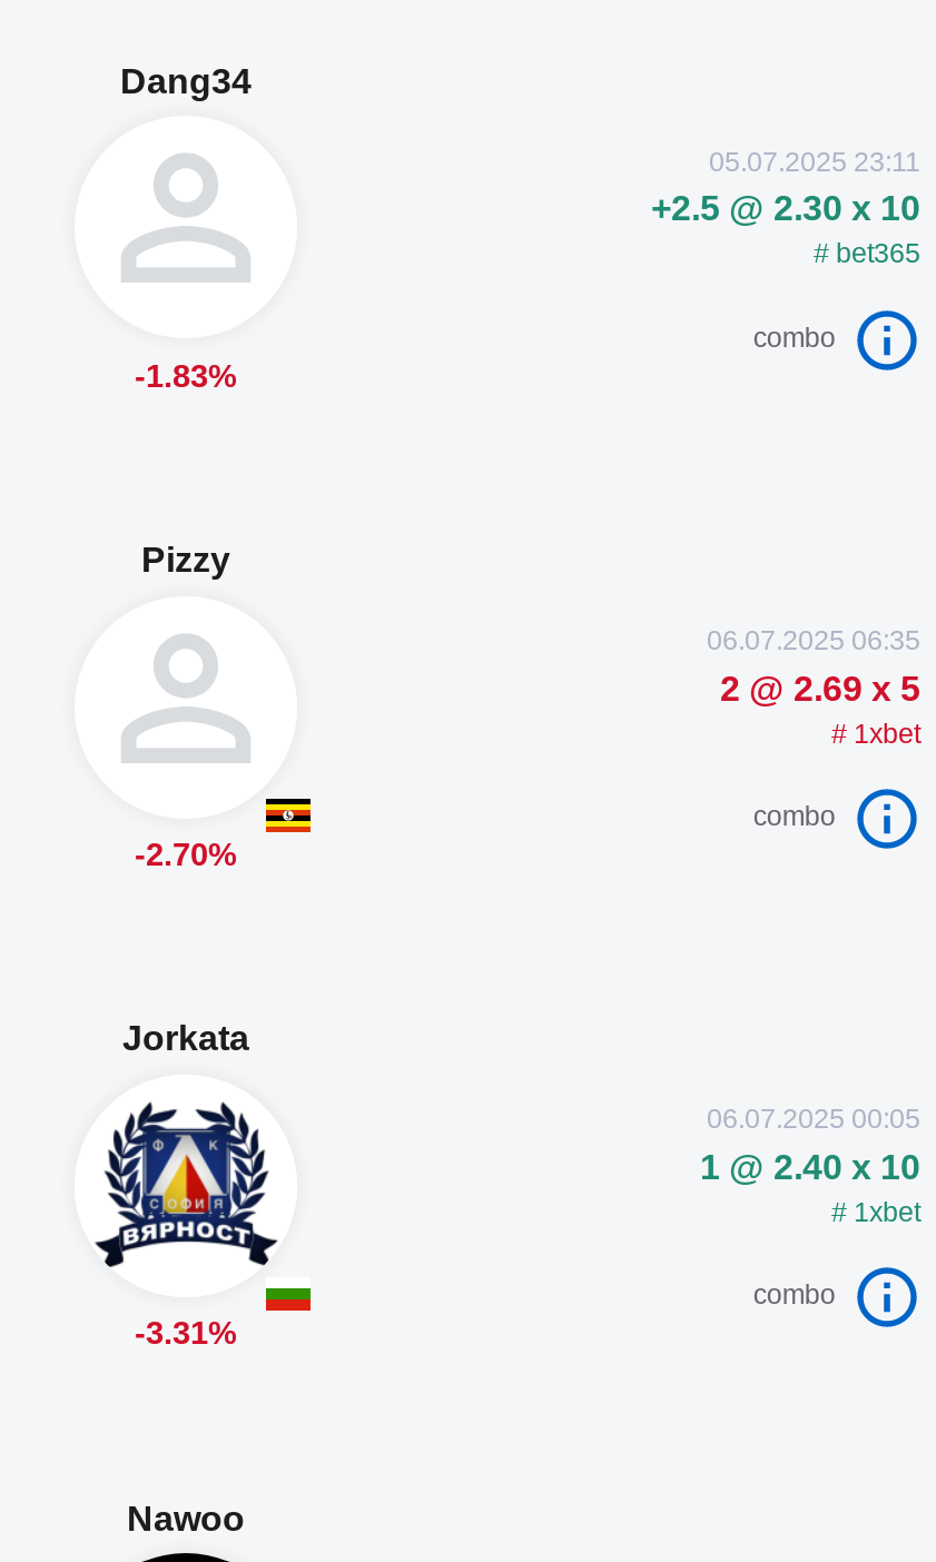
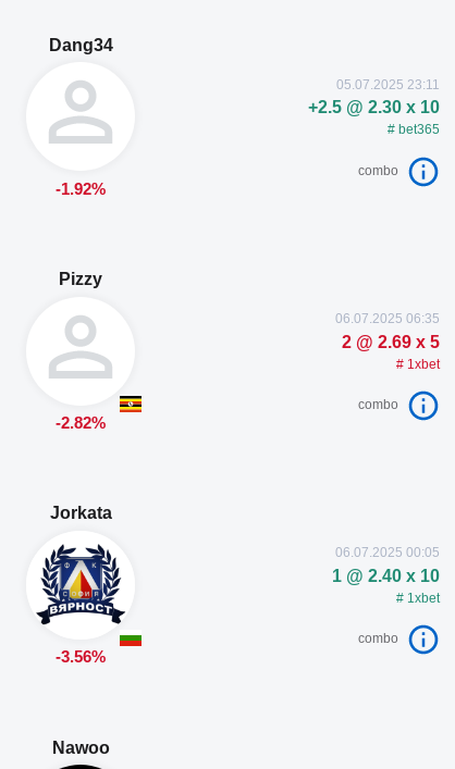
- -1.83%
+ -1.92%

- -2.70%
+ -2.82%

- -3.31%
+ -3.56%
